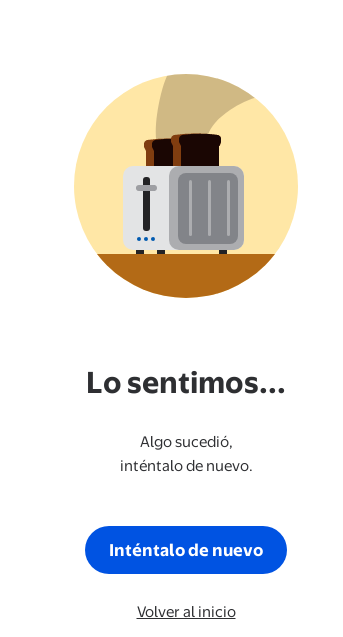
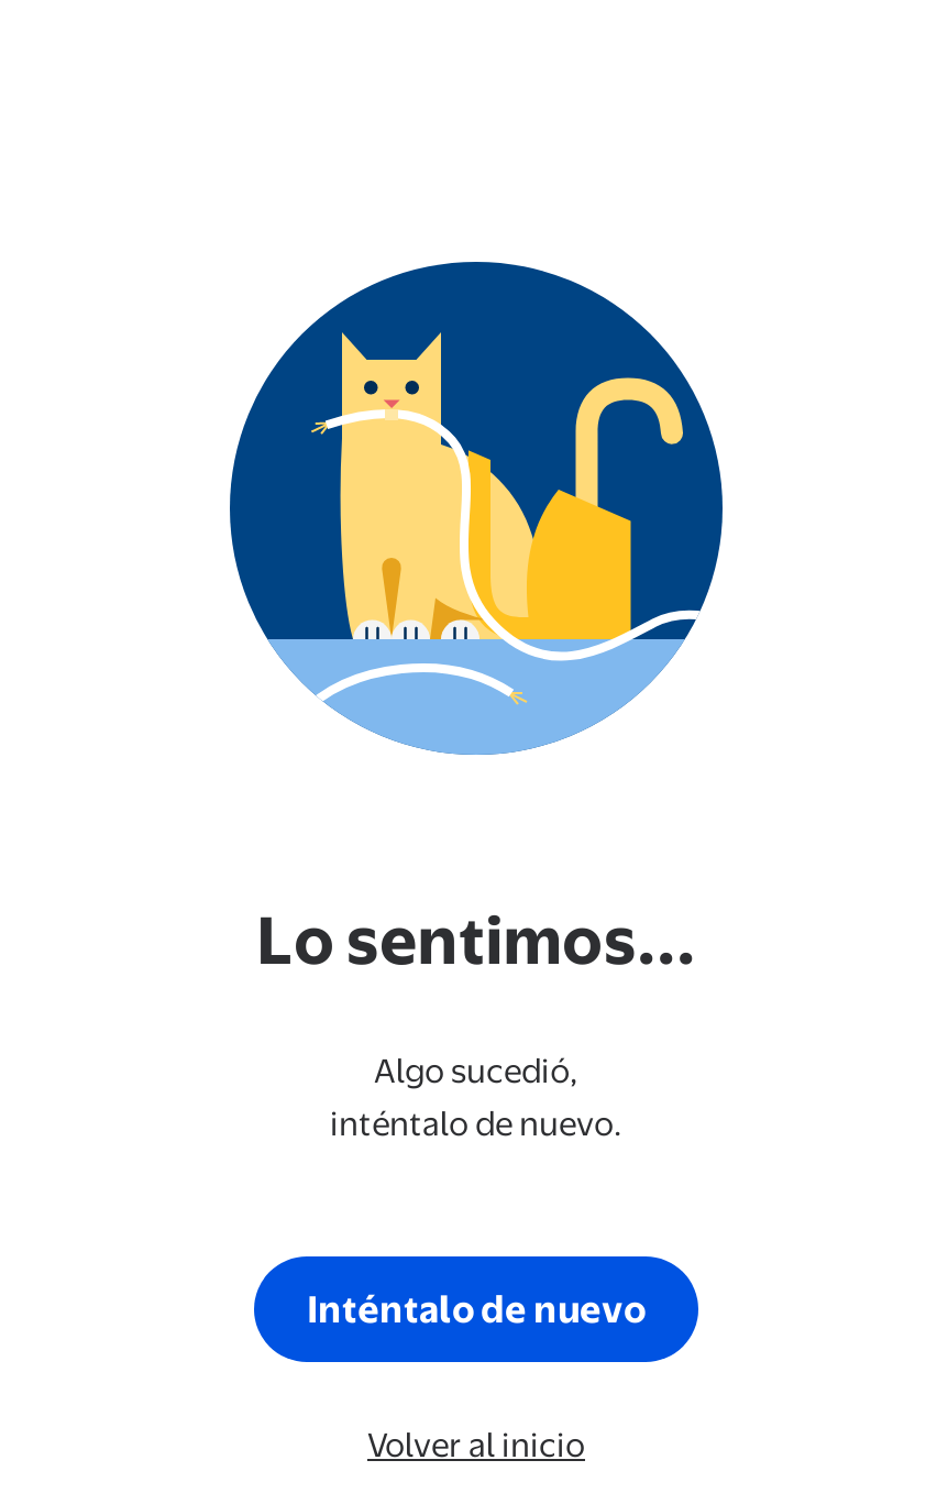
- [image]
+ [image]
